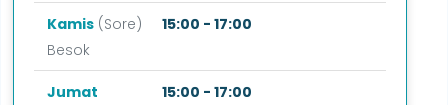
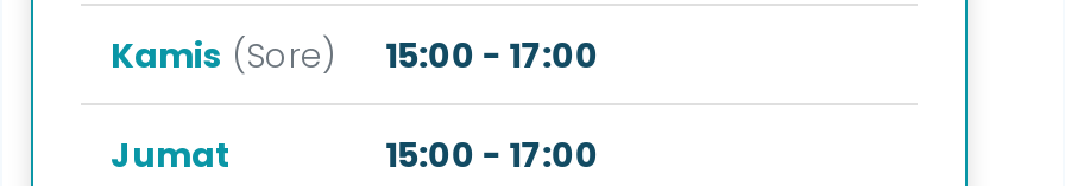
- Besok
